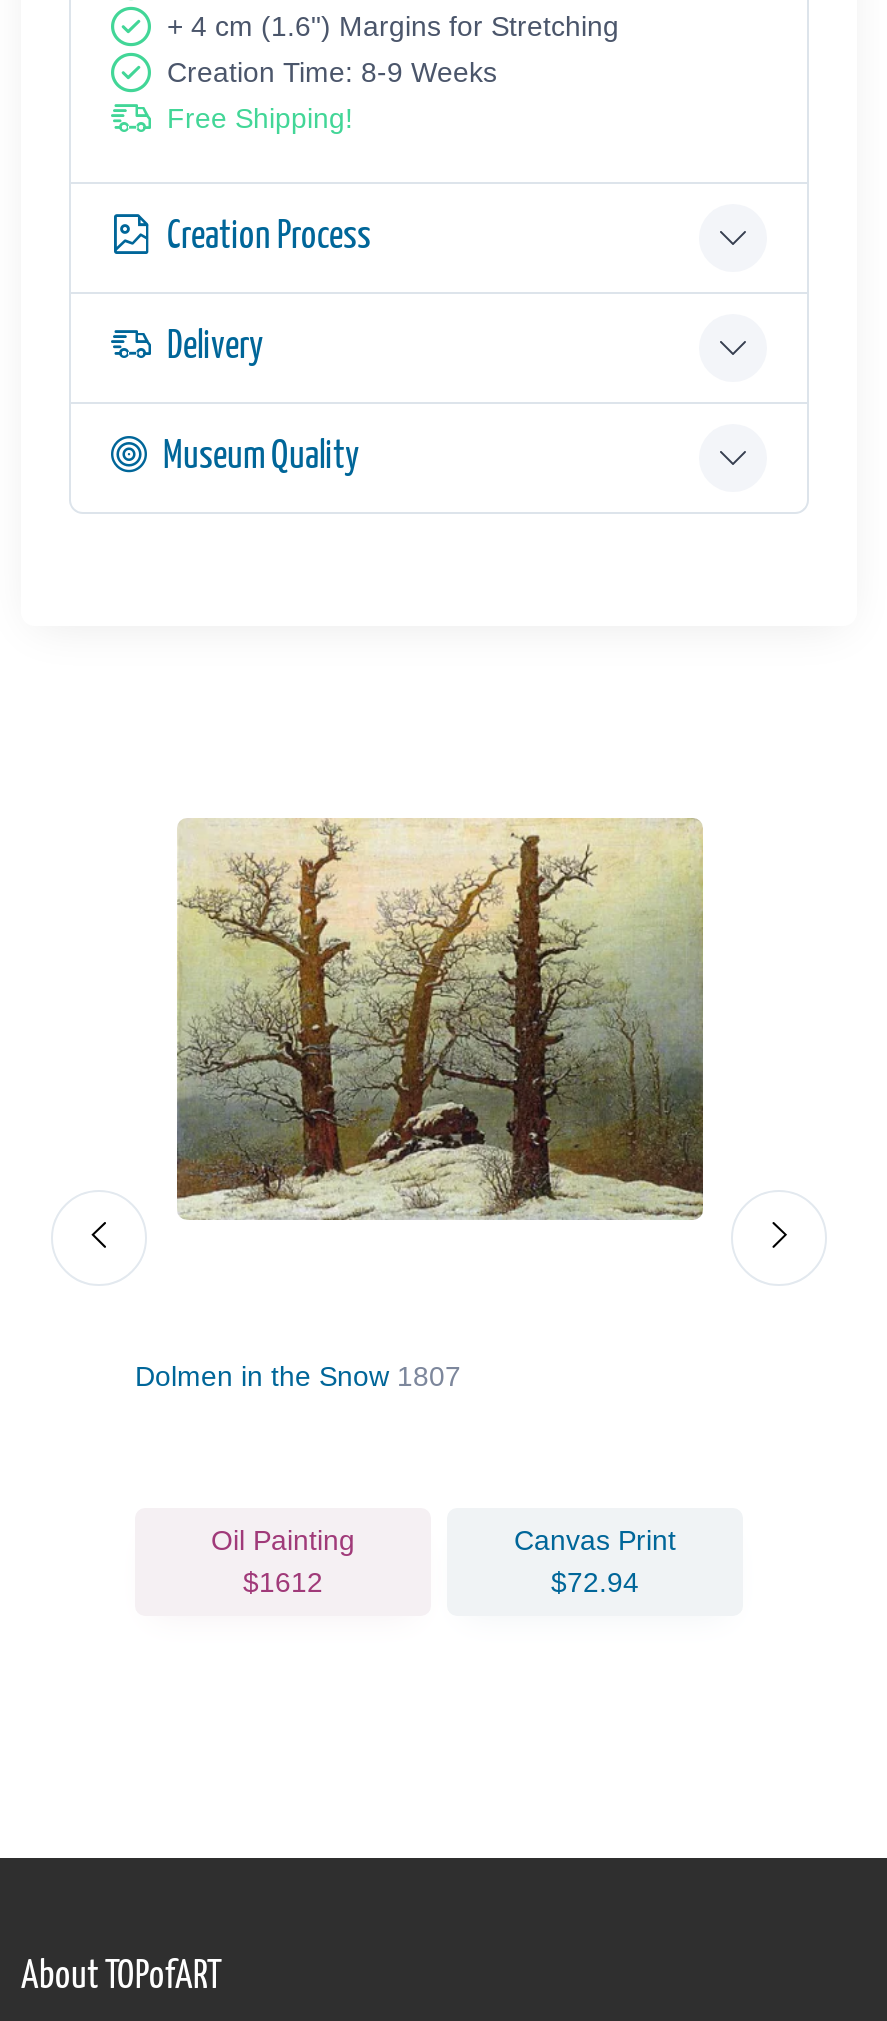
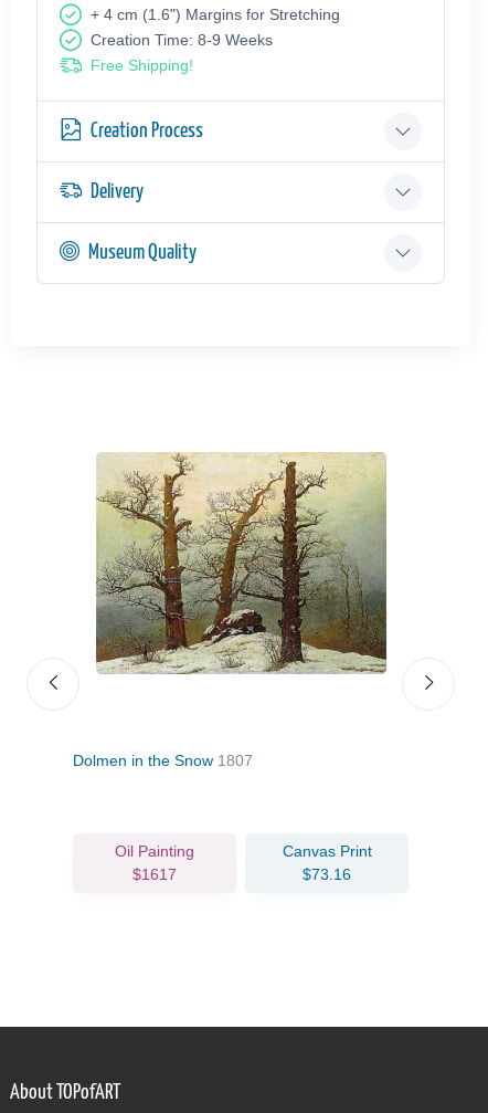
- $1612
+ $1617

- $72.94
+ $73.16
